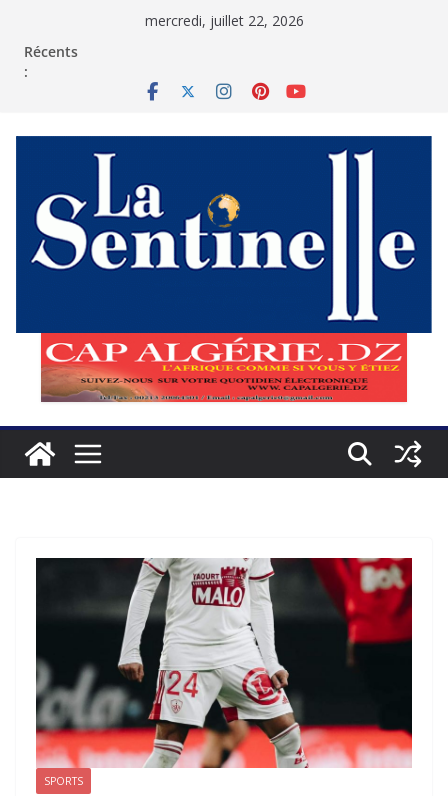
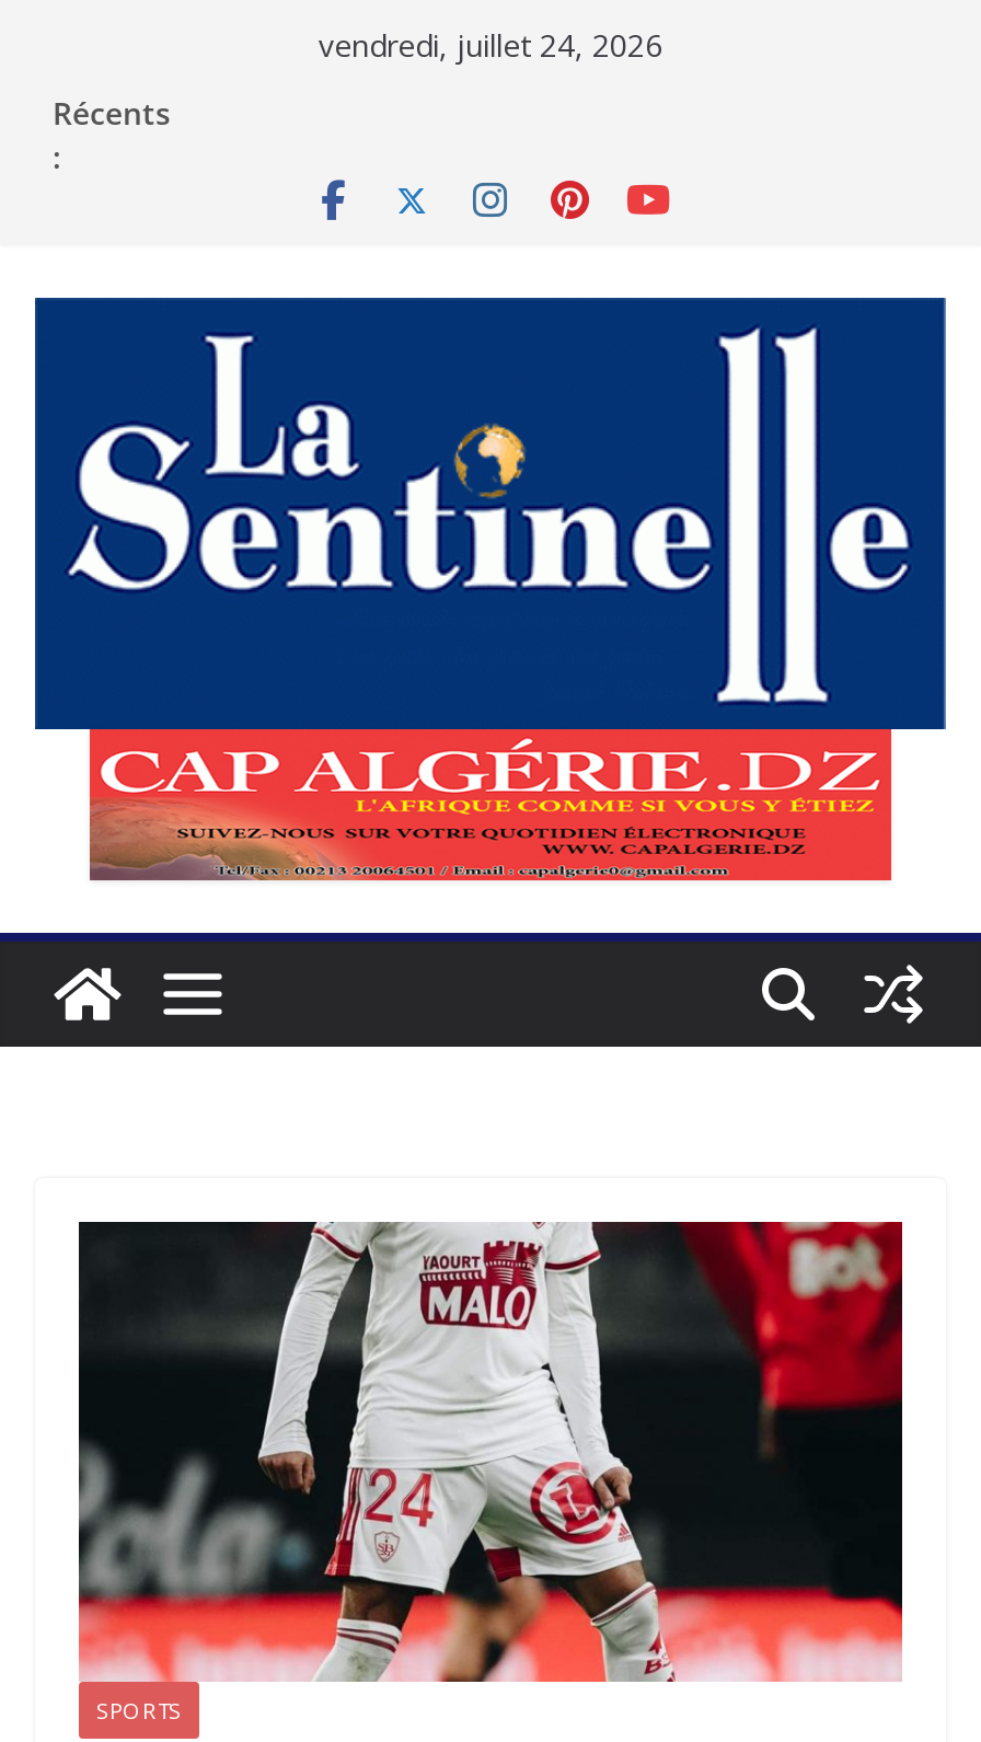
- mercredi, juillet 22, 2026
+ vendredi, juillet 24, 2026
